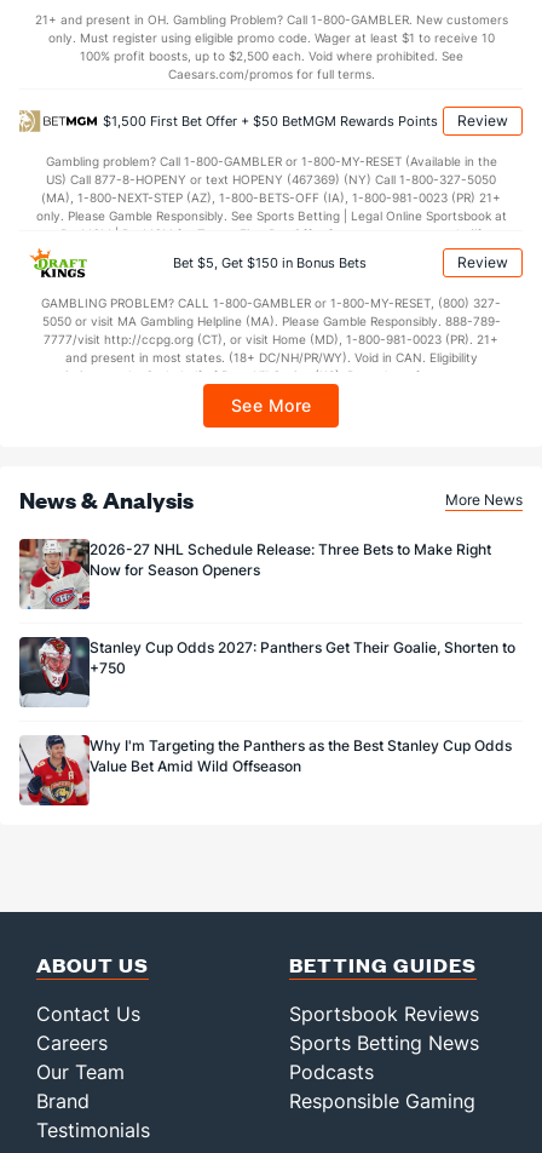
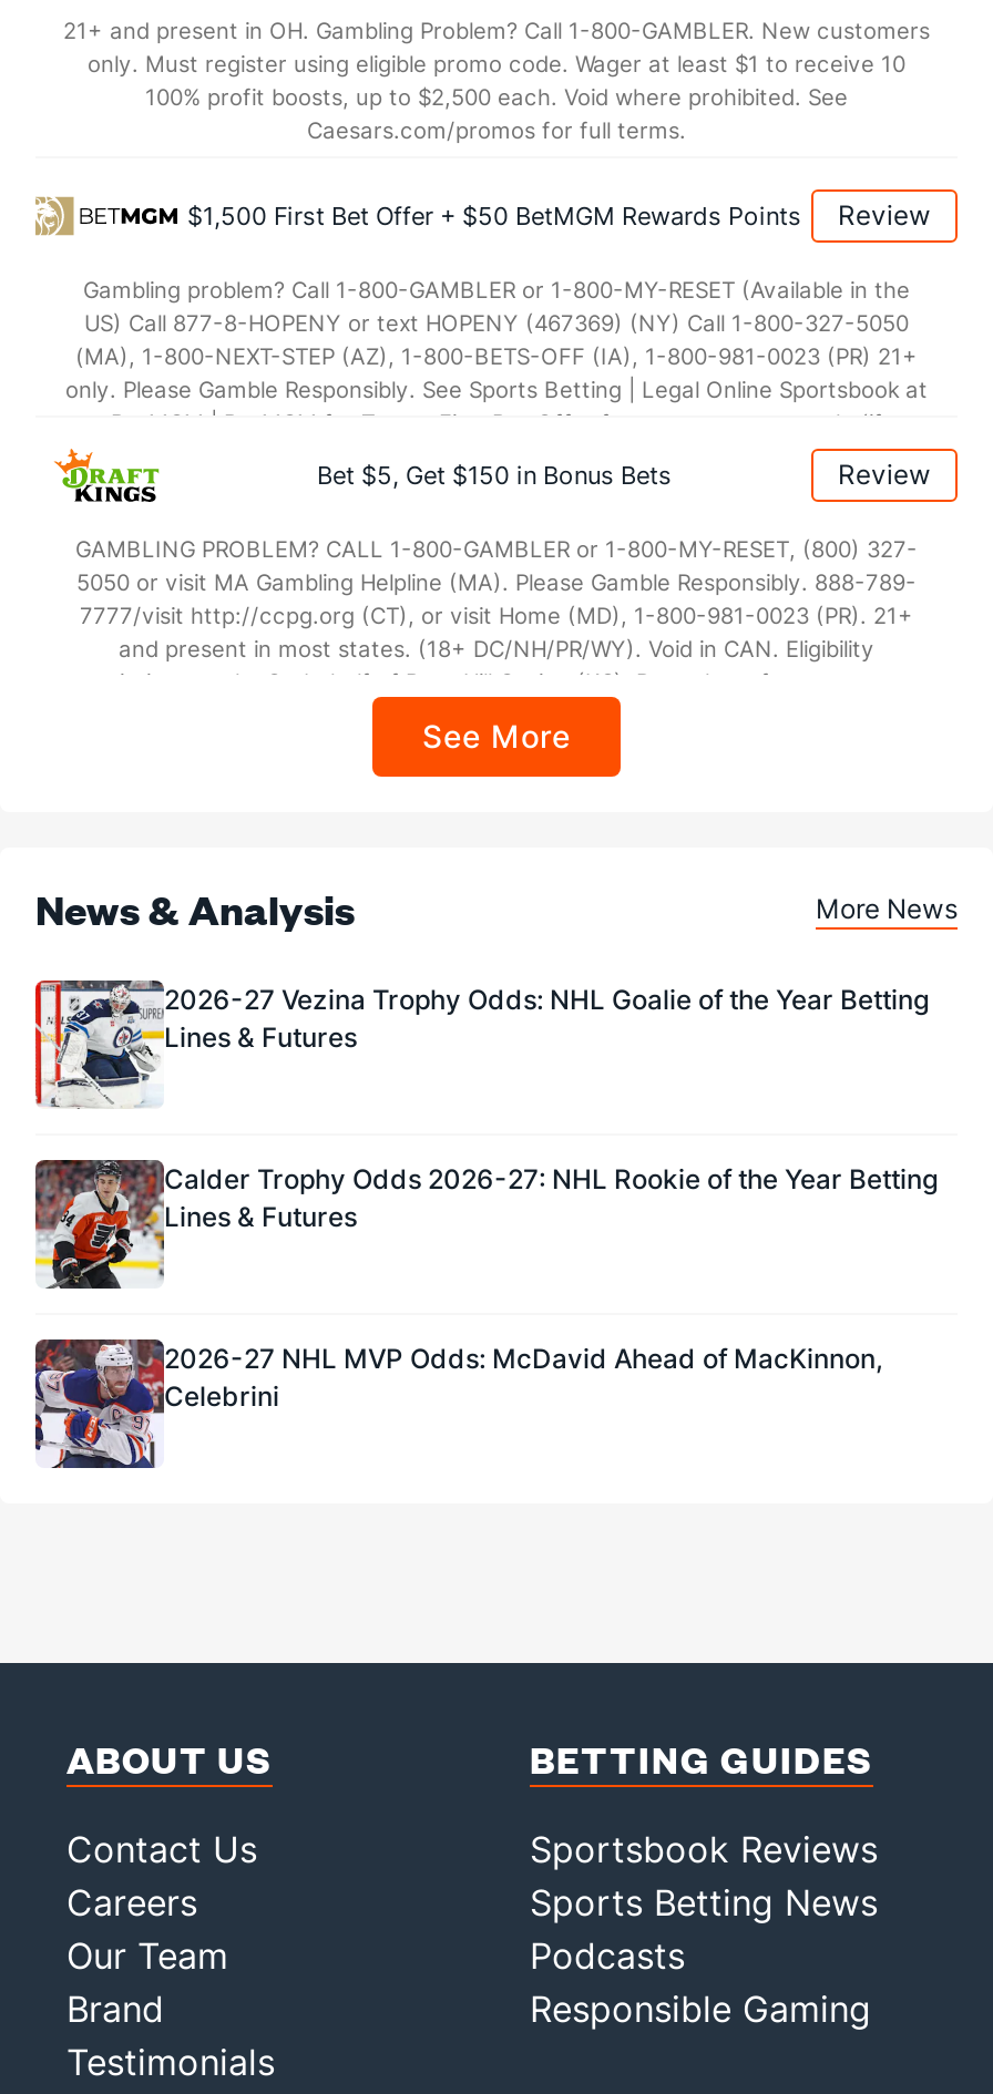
- [image]
- 2026-27 NHL Schedule Release: Three Bets to Make Right
- Now for Season Openers
+ [image]
+ 2026-27 Vezina Trophy Odds: NHL Goalie of the Year Betting
+ Lines & Futures

- [image]
- Stanley Cup Odds 2027: Panthers Get Their Goalie, Shorten to
- +750
+ [image]
+ Calder Trophy Odds 2026-27: NHL Rookie of the Year Betting
+ Lines & Futures

- [image]
- Why I'm Targeting the Panthers as the Best Stanley Cup Odds
- Value Bet Amid Wild Offseason
+ [image]
+ 2026-27 NHL MVP Odds: McDavid Ahead of MacKinnon,
+ Celebrini
